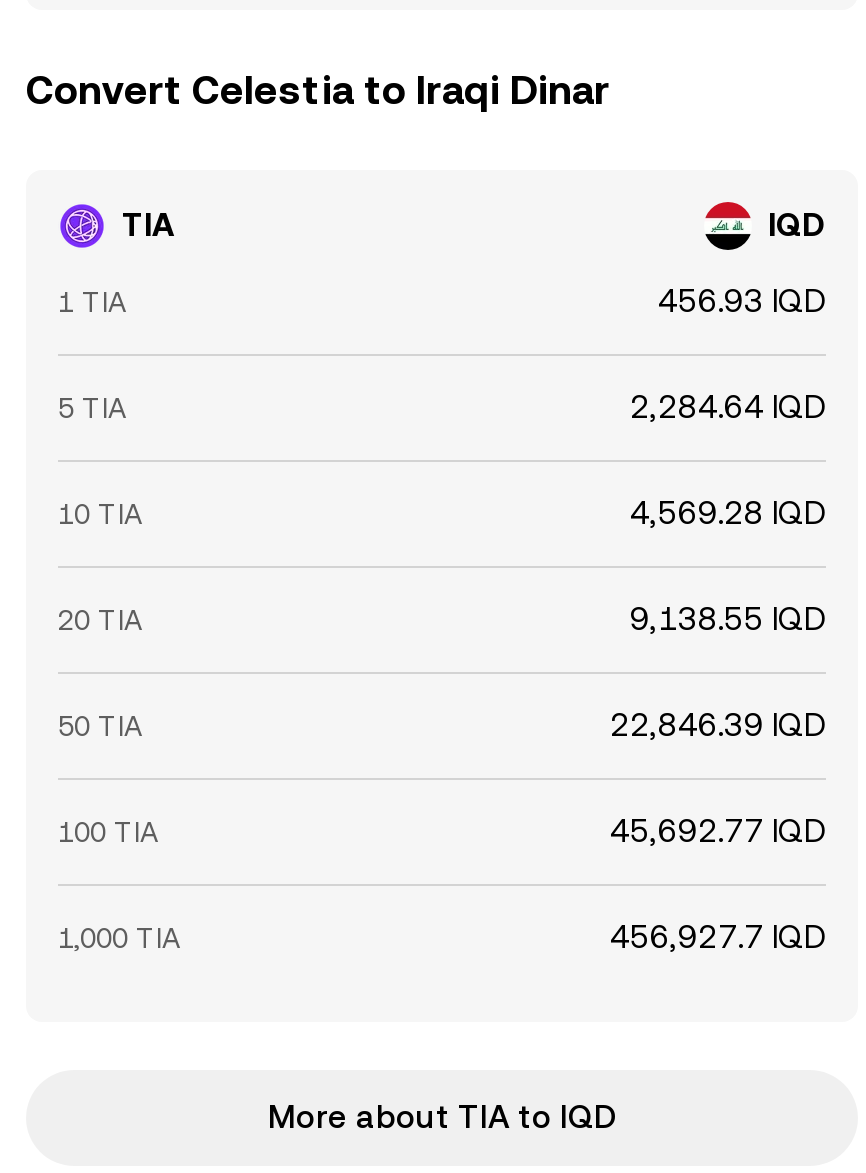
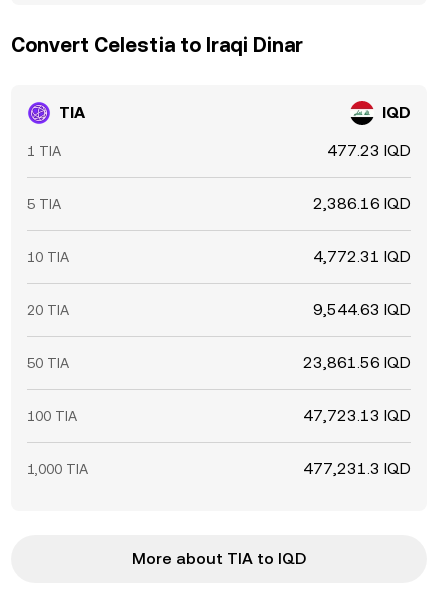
- 456.93 IQD
+ 477.23 IQD

- 2,284.64 IQD
+ 2,386.16 IQD

- 4,569.28 IQD
+ 4,772.31 IQD

- 9,138.55 IQD
+ 9,544.63 IQD

- 22,846.39 IQD
+ 23,861.56 IQD

- 45,692.77 IQD
+ 47,723.13 IQD

- 456,927.7 IQD
+ 477,231.3 IQD
